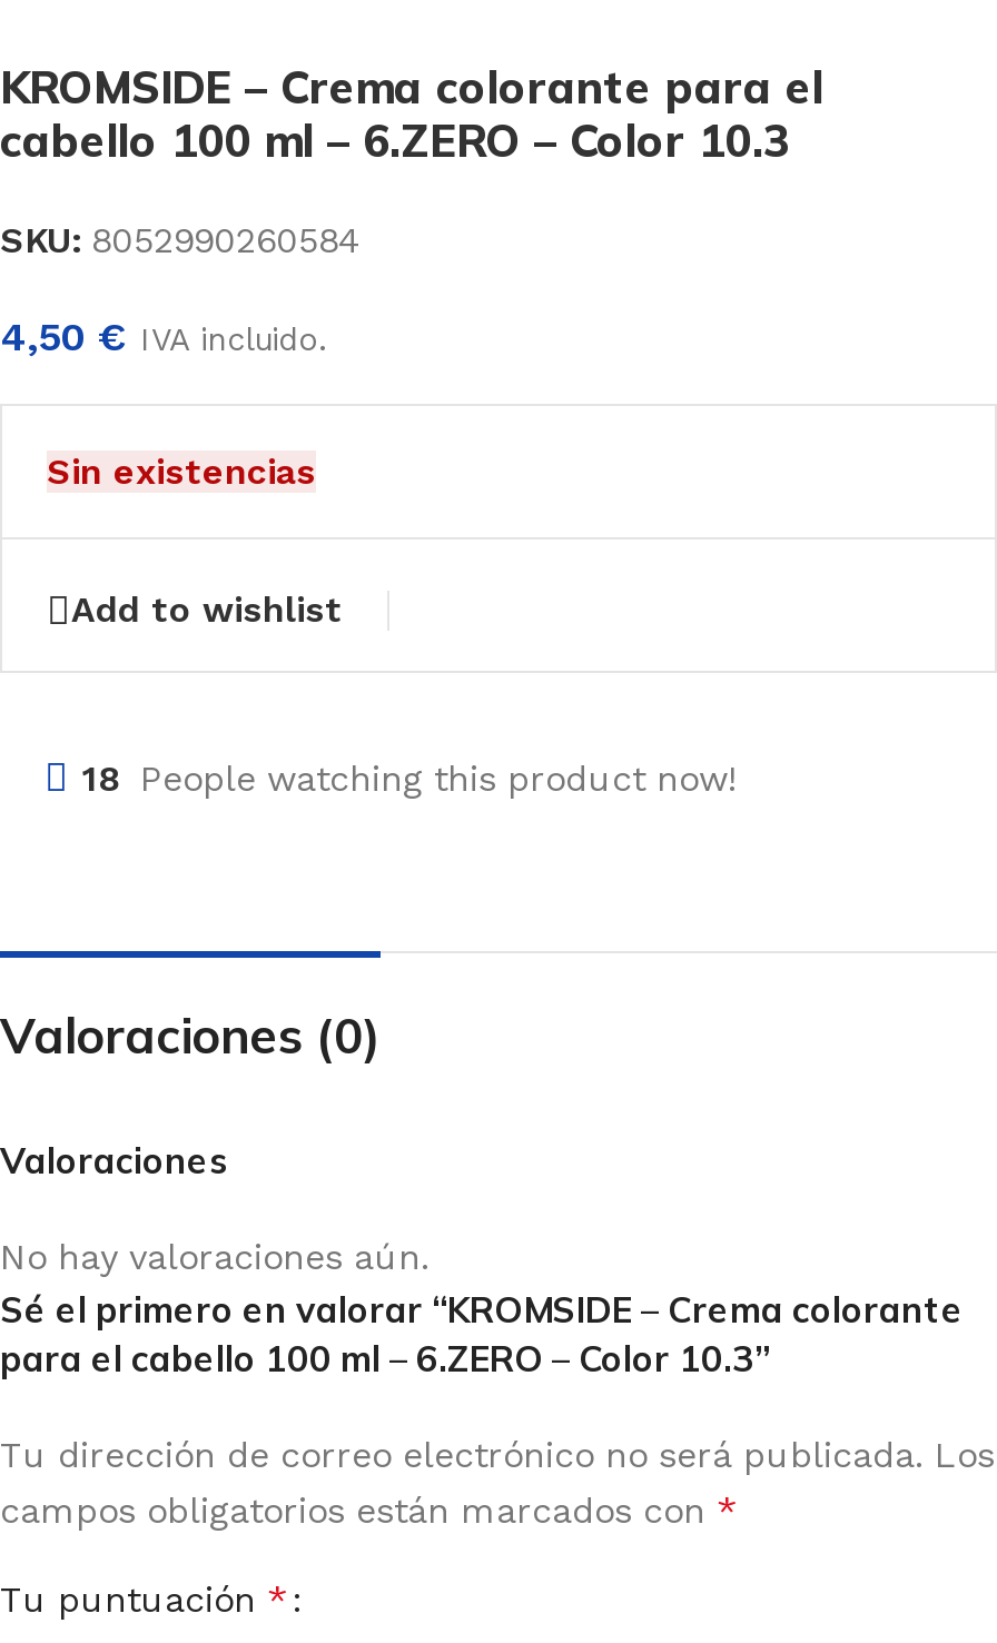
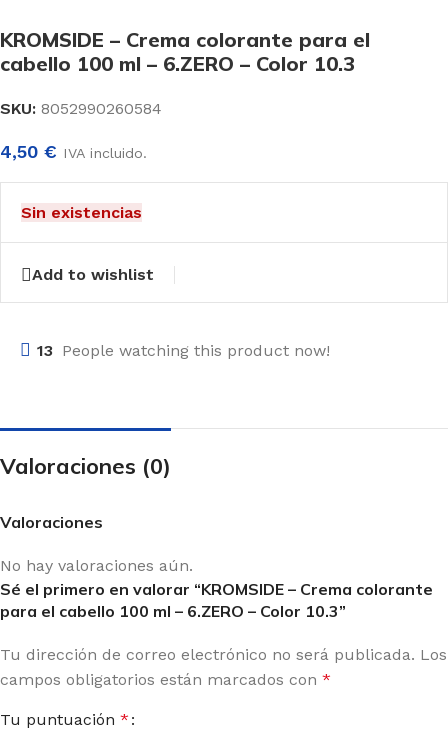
- 18 People watching this product now!
+ 13 People watching this product now!
